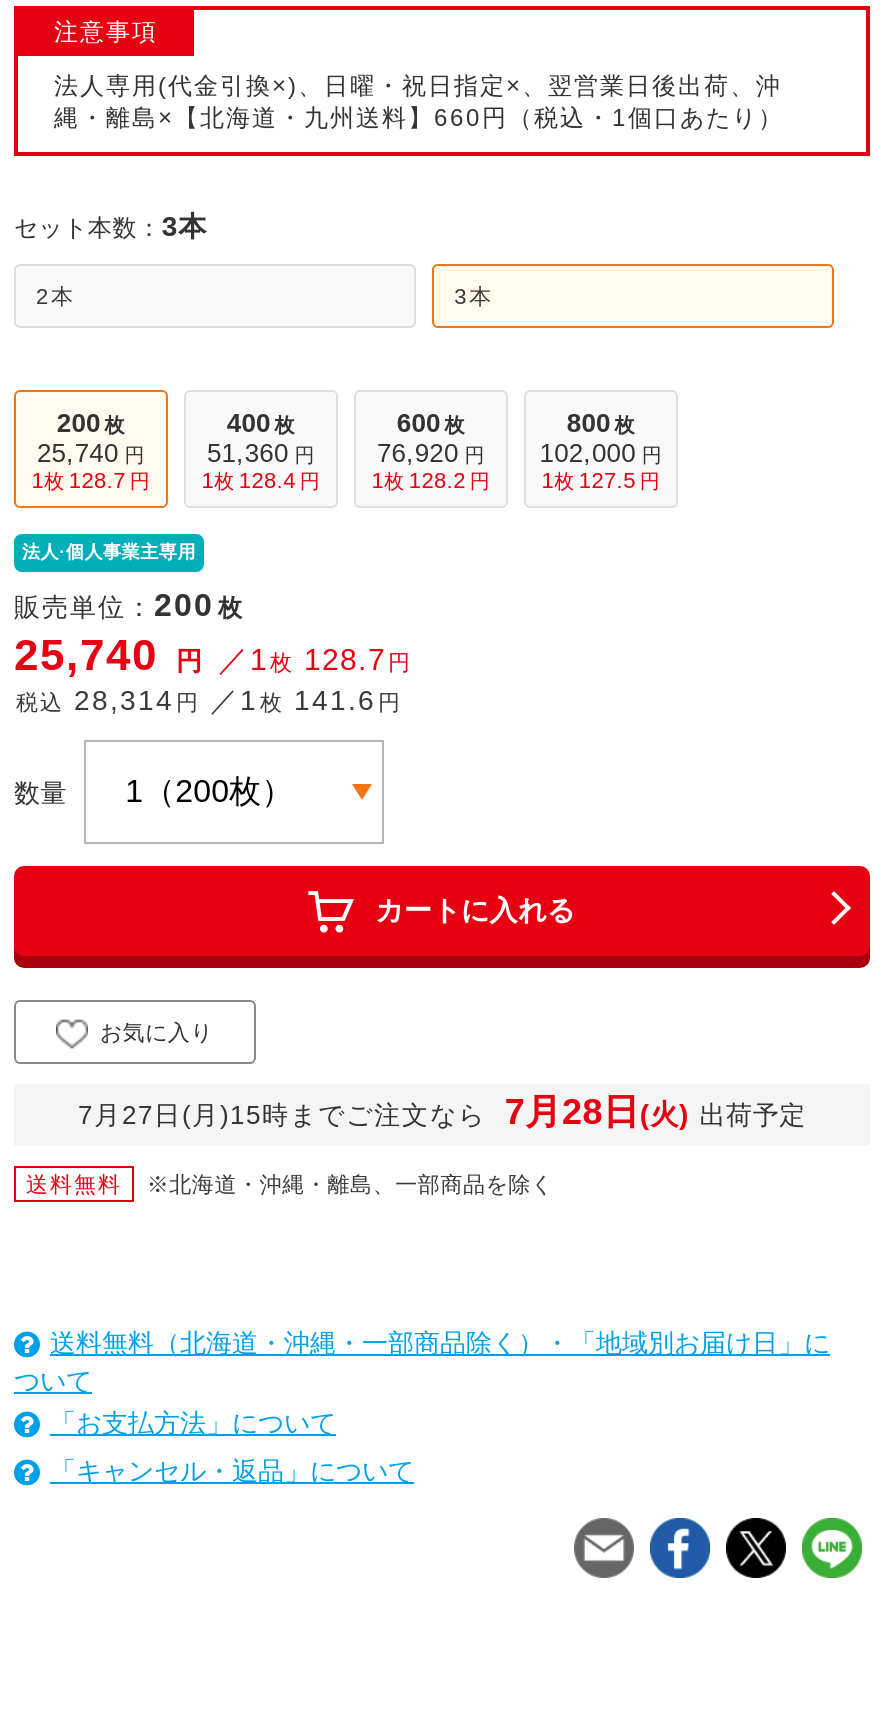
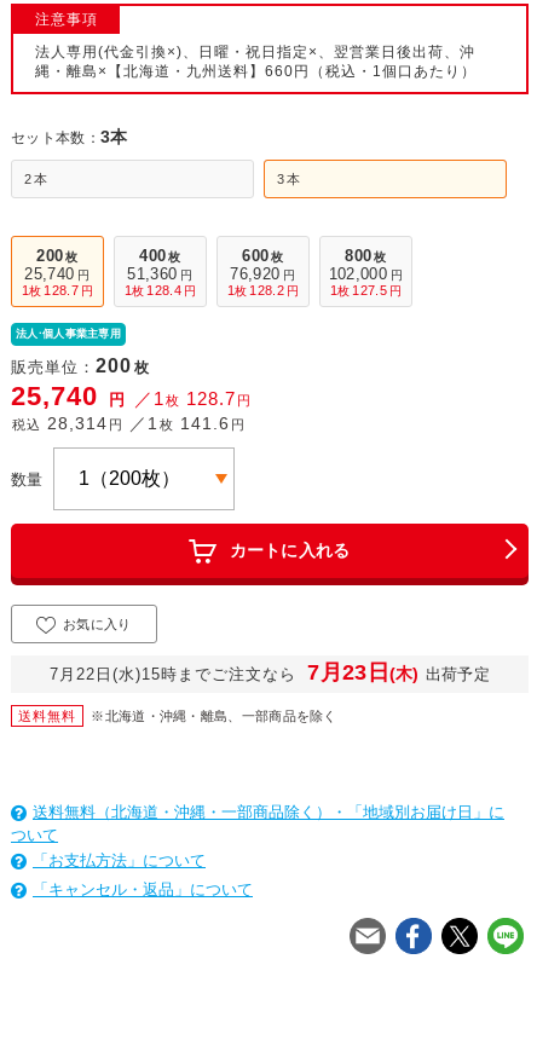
- 7月27日(月)15時までご注文なら
+ 7月22日(水)15時までご注文なら

- 7月28日(火) 出荷予定
+ 7月23日(木) 出荷予定
